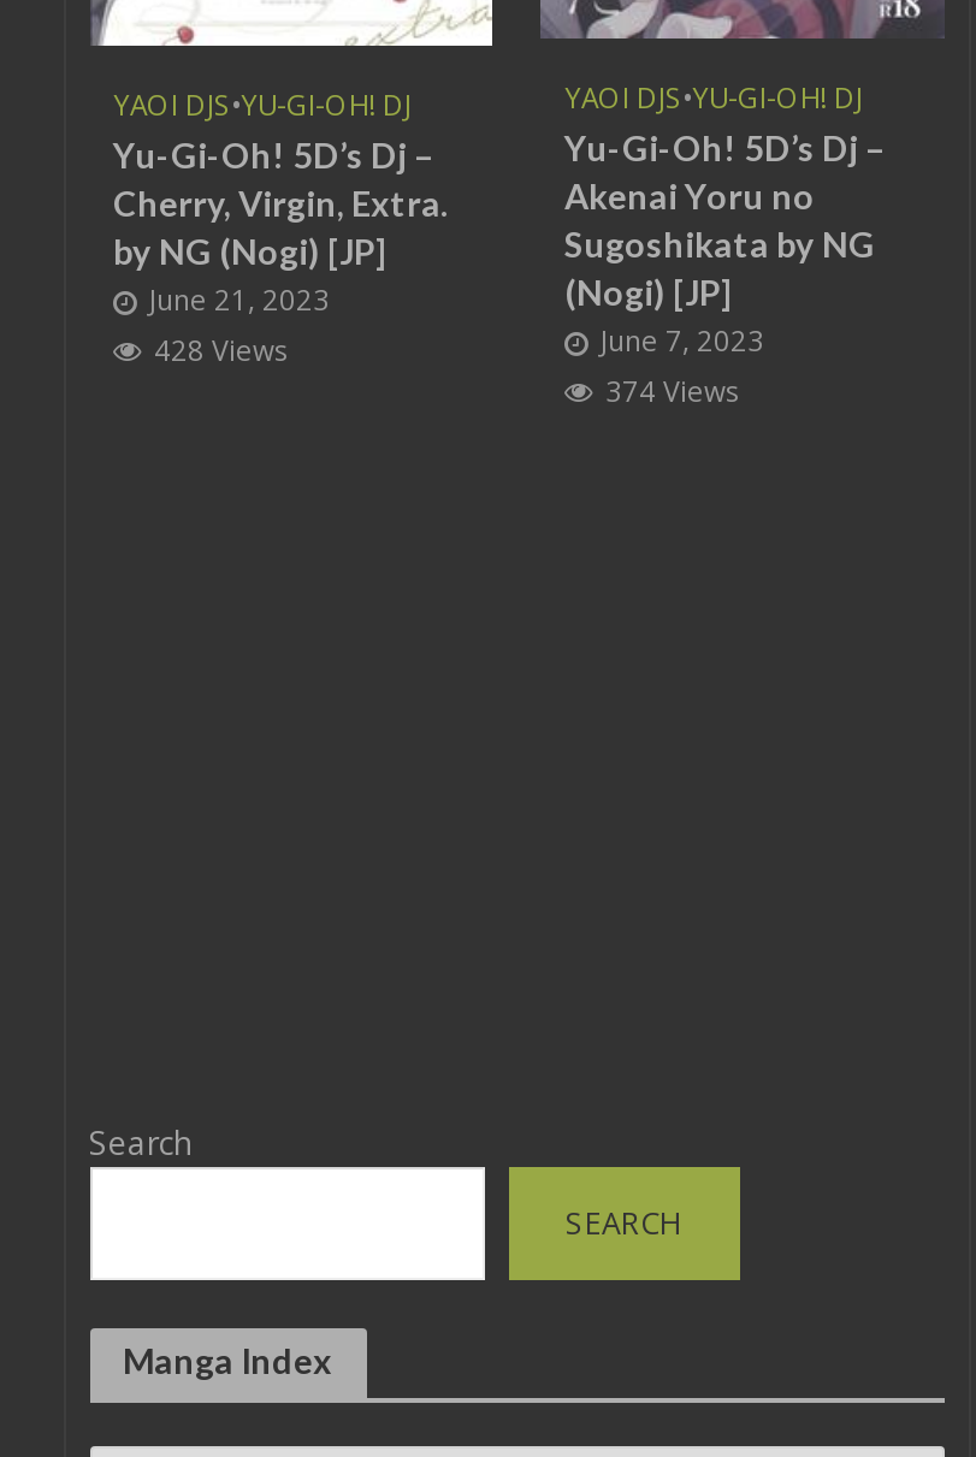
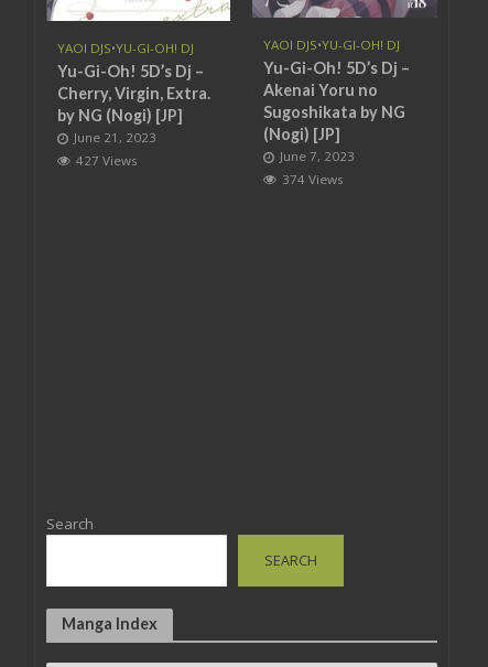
- 428 Views
+ 427 Views
